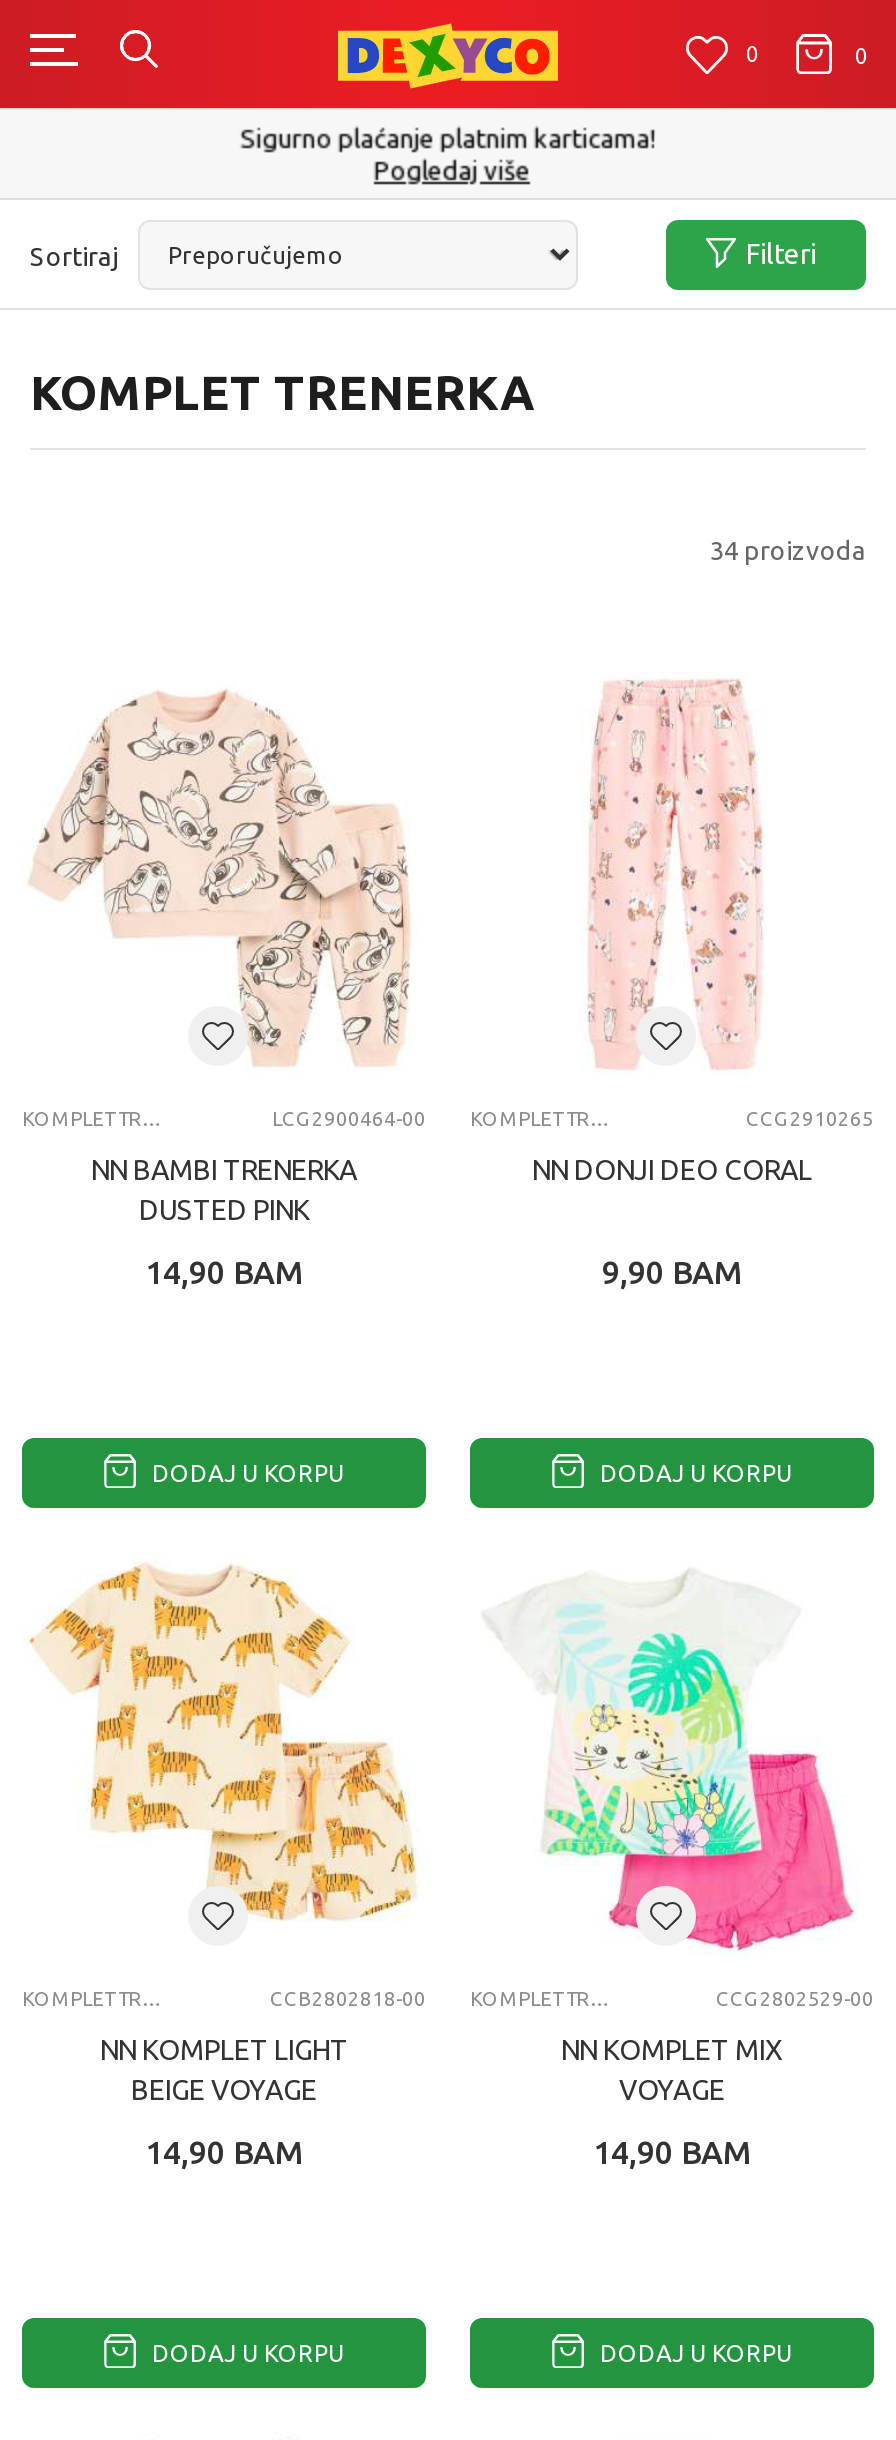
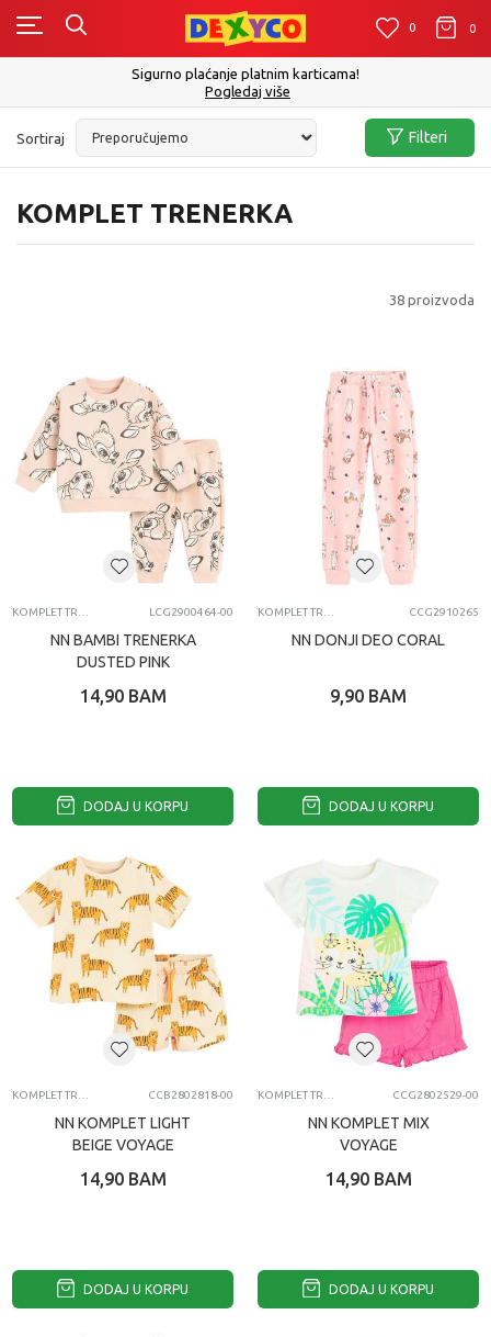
- 34 proizvoda
+ 38 proizvoda
